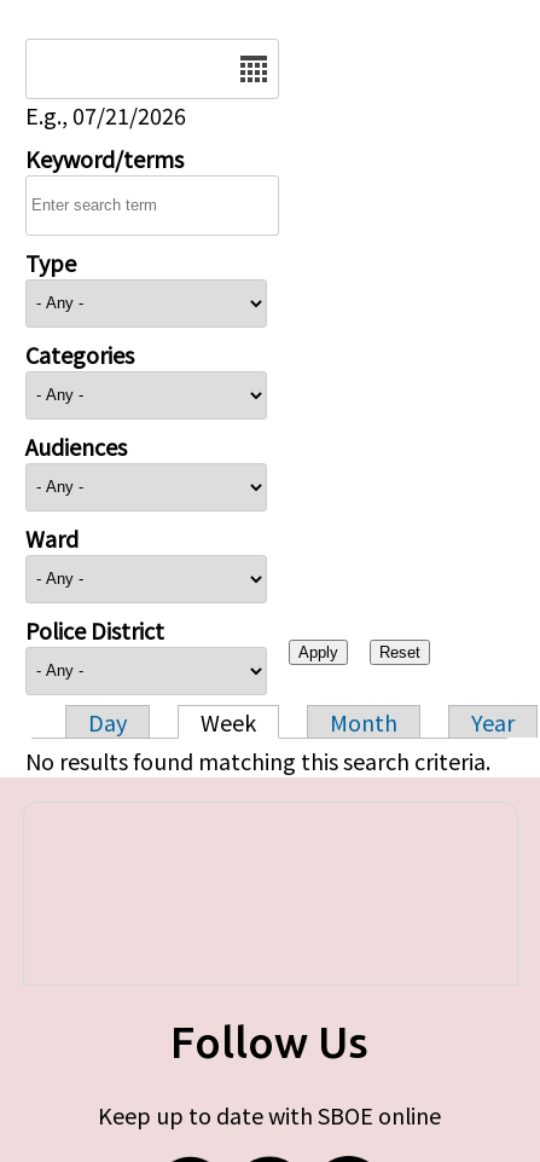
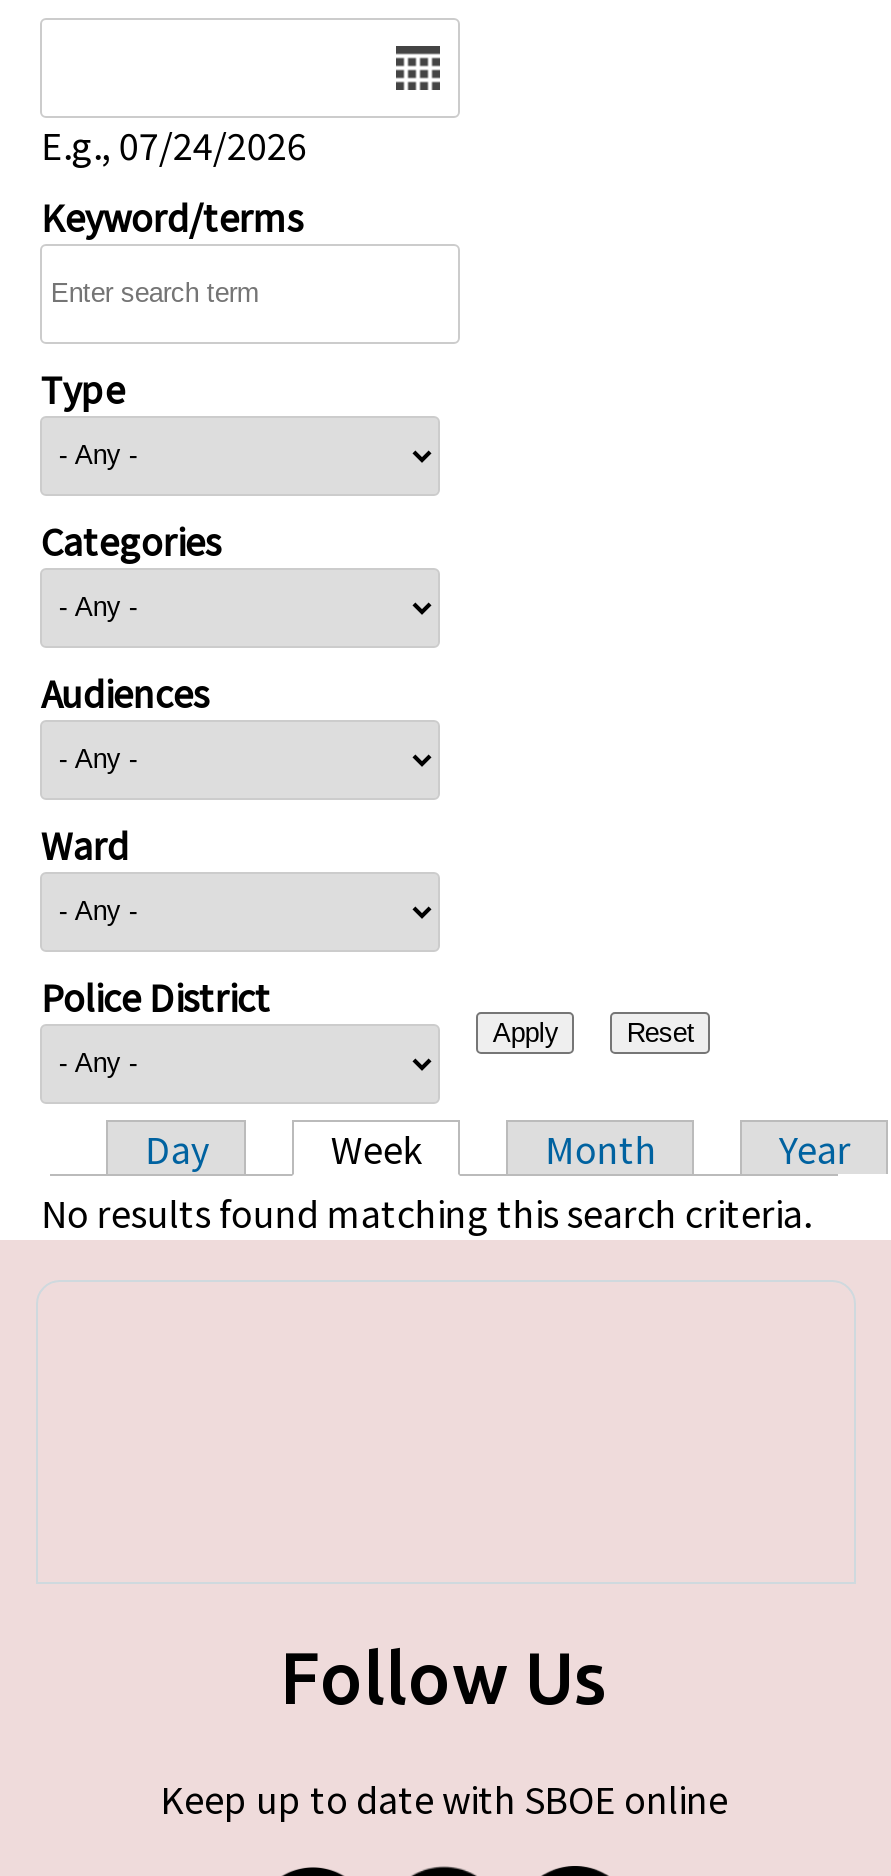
- E.g., 07/21/2026
+ E.g., 07/24/2026
